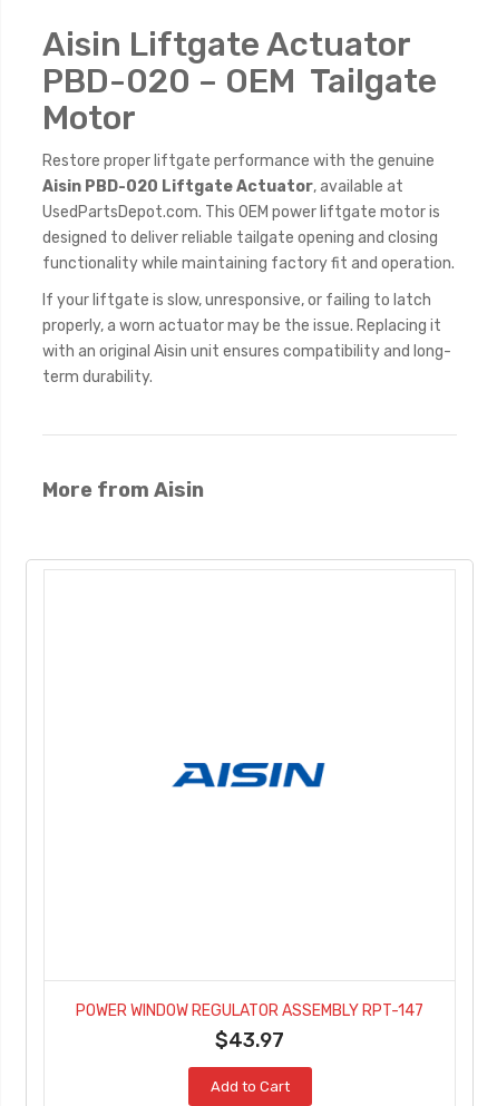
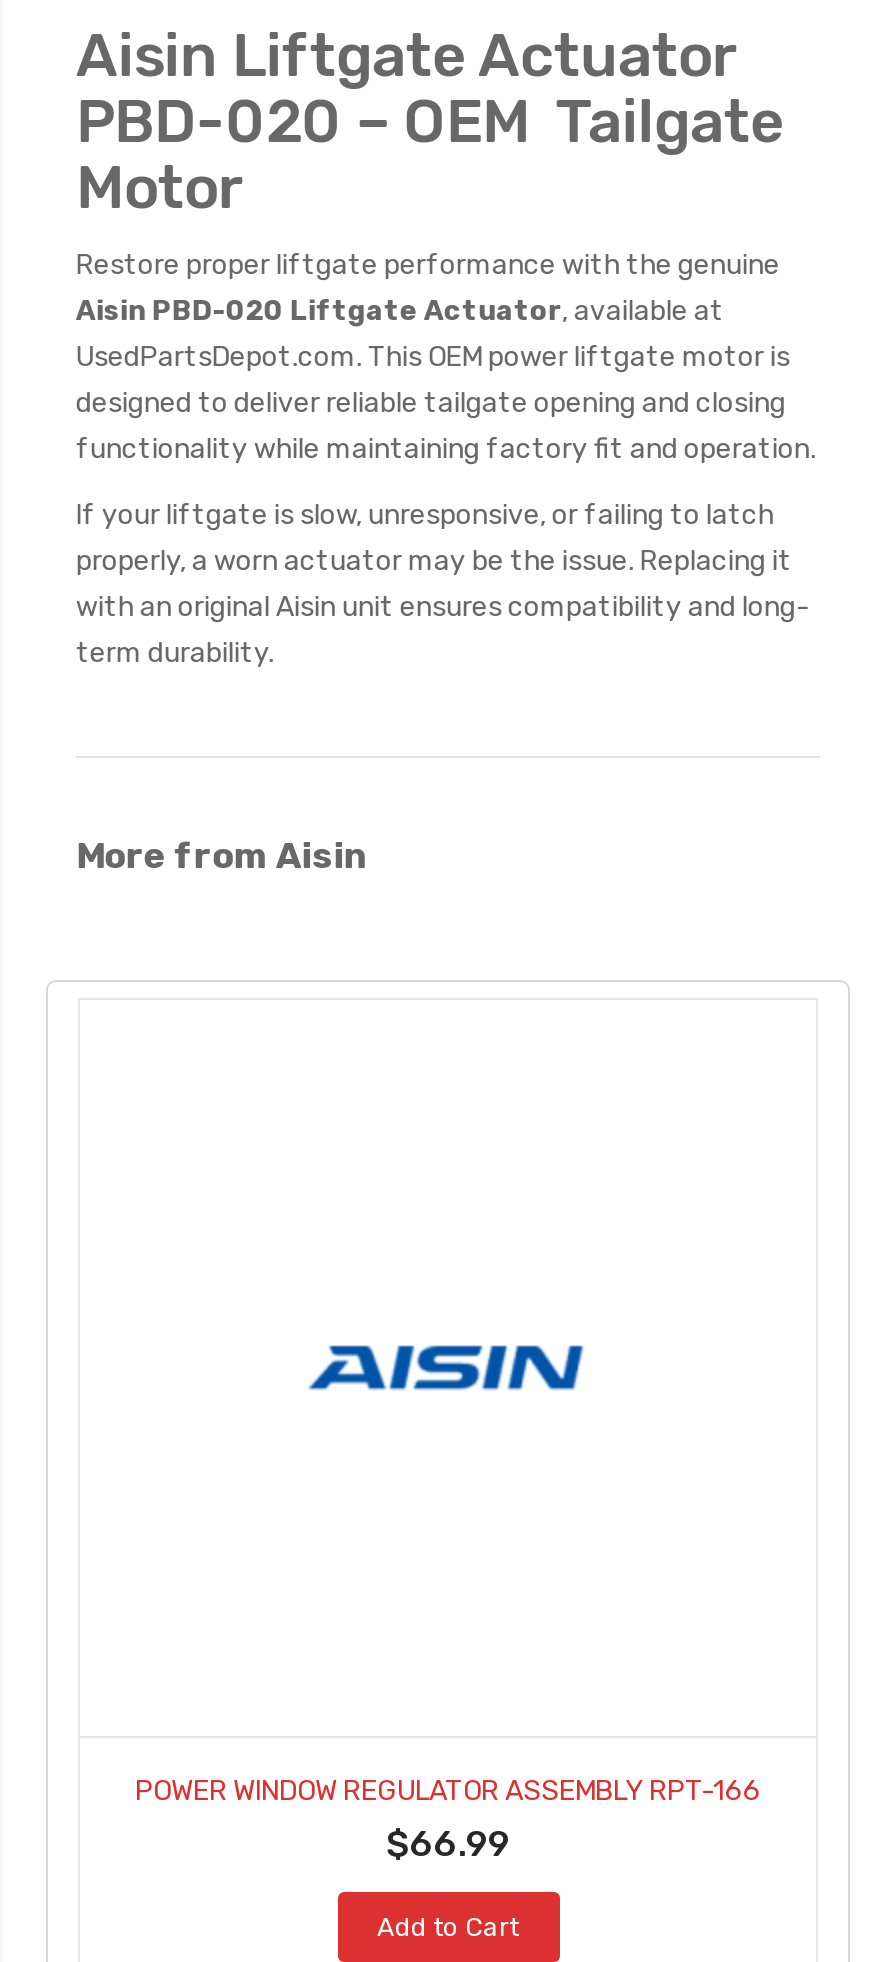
- POWER WINDOW REGULATOR ASSEMBLY RPT-147
+ POWER WINDOW REGULATOR ASSEMBLY RPT-166

- $43.97
+ $66.99
